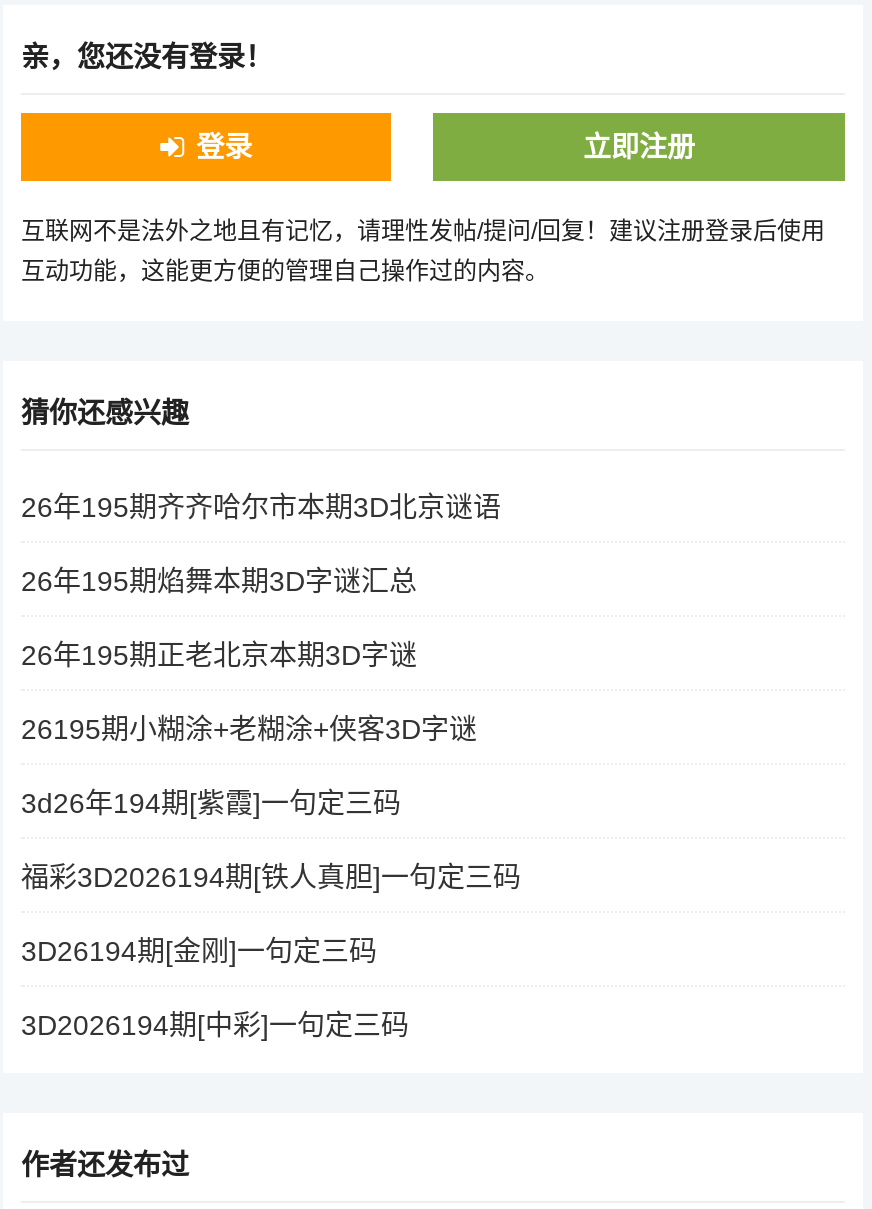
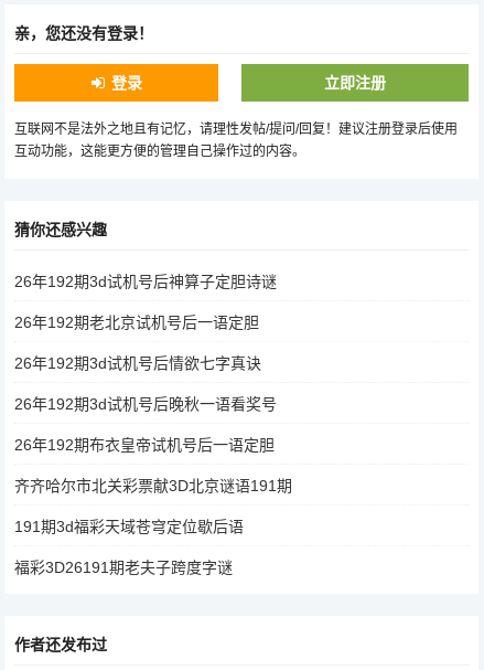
- 26年195期齐齐哈尔市本期3D北京谜语
+ 26年192期3d试机号后神算子定胆诗谜

- 26年195期焰舞本期3D字谜汇总
+ 26年192期老北京试机号后一语定胆

- 26年195期正老北京本期3D字谜
+ 26年192期3d试机号后情欲七字真诀

- 26195期小糊涂+老糊涂+侠客3D字谜
+ 26年192期3d试机号后晚秋一语看奖号

- 3d26年194期[紫霞]一句定三码
+ 26年192期布衣皇帝试机号后一语定胆

- 福彩3D2026194期[铁人真胆]一句定三码
+ 齐齐哈尔市北关彩票献3D北京谜语191期

- 3D26194期[金刚]一句定三码
+ 191期3d福彩天域苍穹定位歇后语

- 3D2026194期[中彩]一句定三码
+ 福彩3D26191期老夫子跨度字谜
